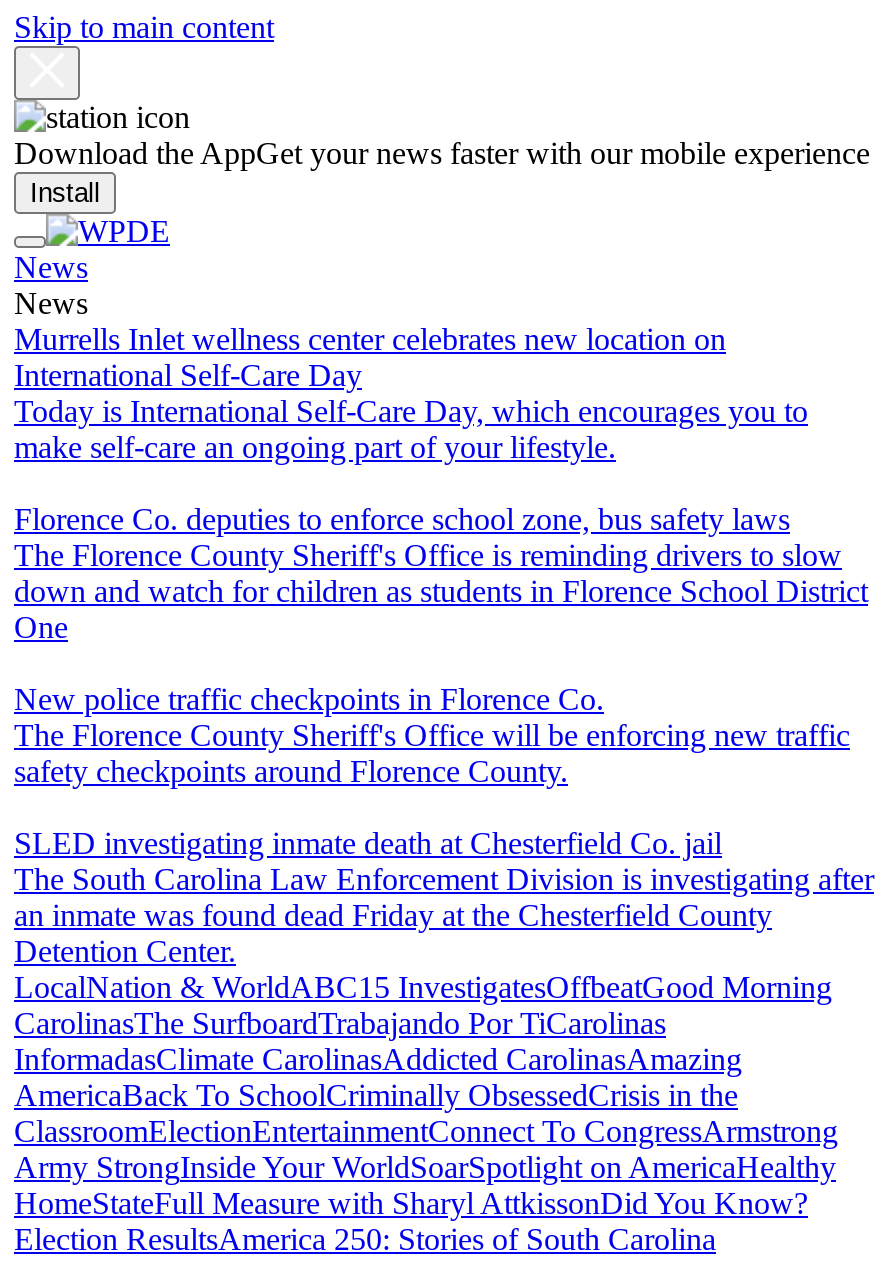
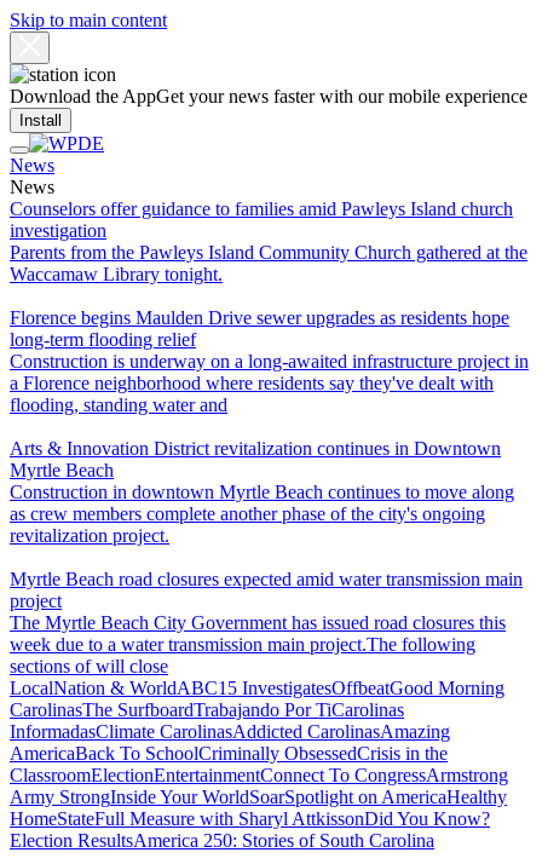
- Murrells Inlet wellness center celebrates new location on
- International Self-Care Day
- Today is International Self-Care Day, which encourages you to
- make self-care an ongoing part of your lifestyle.
+ Counselors offer guidance to families amid Pawleys Island church
+ investigation
+ Parents from the Pawleys Island Community Church gathered at the
+ Waccamaw Library tonight.

- Florence Co. deputies to enforce school zone, bus safety laws
- The Florence County Sheriff's Office is reminding drivers to slow
- down and watch for children as students in Florence School District
- One
+ Florence begins Maulden Drive sewer upgrades as residents hope
+ long-term flooding relief
+ Construction is underway on a long-awaited infrastructure project in
+ a Florence neighborhood where residents say they've dealt with
+ flooding, standing water and

- New police traffic checkpoints in Florence Co.
- The Florence County Sheriff's Office will be enforcing new traffic
- safety checkpoints around Florence County.
+ Arts & Innovation District revitalization continues in Downtown
+ Myrtle Beach
+ Construction in downtown Myrtle Beach continues to move along
+ as crew members complete another phase of the city's ongoing
+ revitalization project.

- SLED investigating inmate death at Chesterfield Co. jail
- The South Carolina Law Enforcement Division is investigating after
- an inmate was found dead Friday at the Chesterfield County
- Detention Center.
+ Myrtle Beach road closures expected amid water transmission main
+ project
+ The Myrtle Beach City Government has issued road closures this
+ week due to a water transmission main project.The following
+ sections of will close
